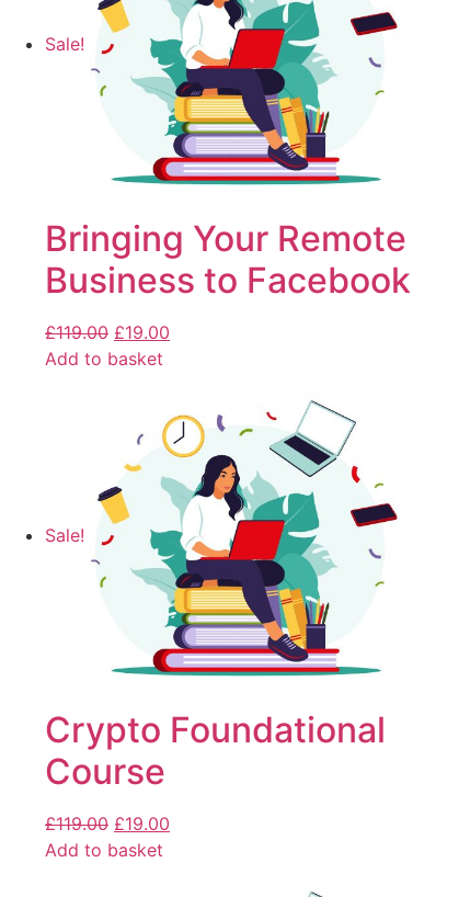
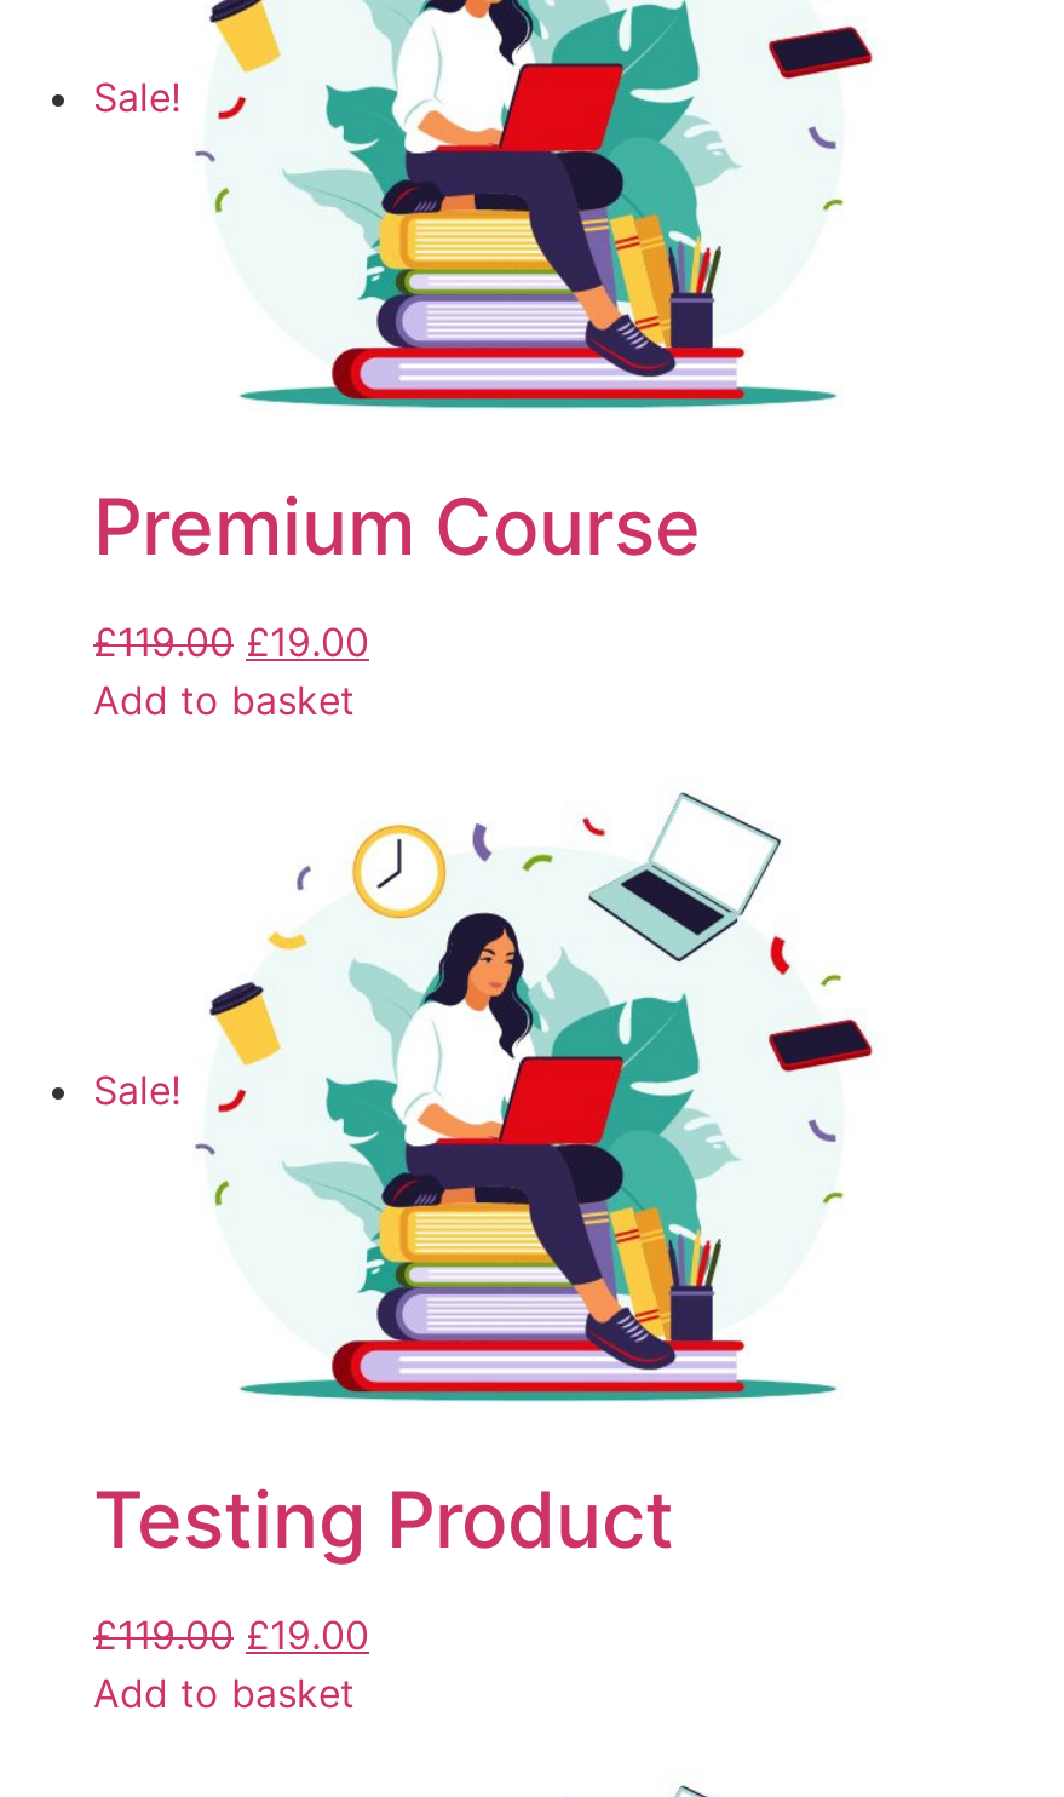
- Bringing Your Remote
- Business to Facebook
+ Premium Course

- Crypto Foundational
- Course
+ Testing Product
